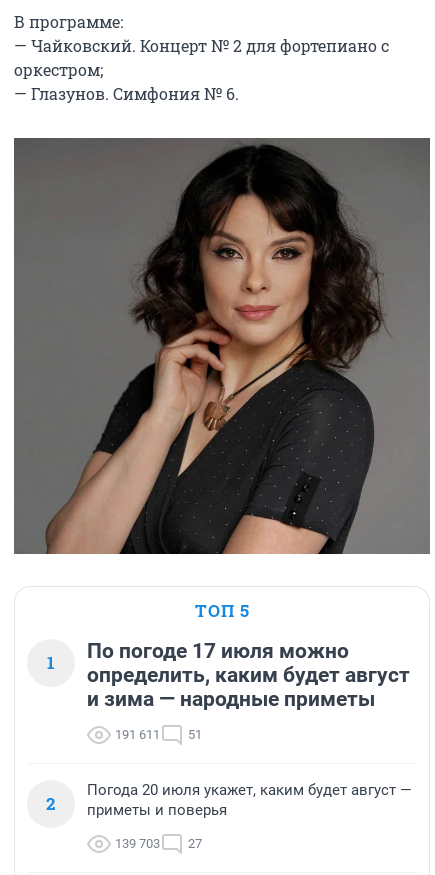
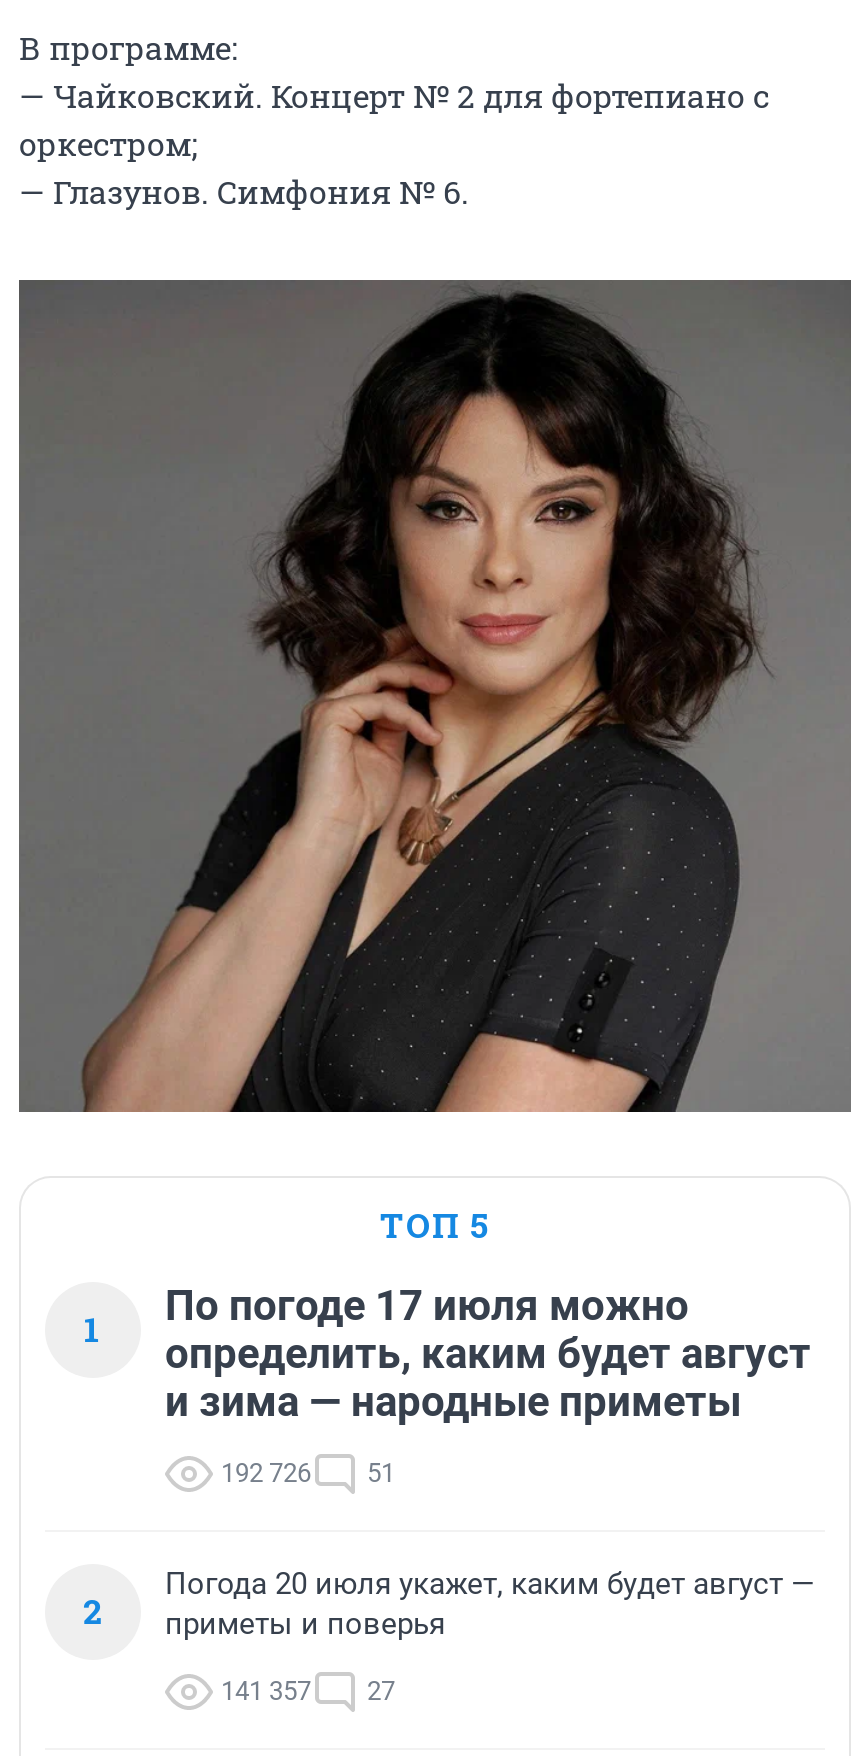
- 191 611 51
+ 192 726 51

- 139 703 27
+ 141 357 27
